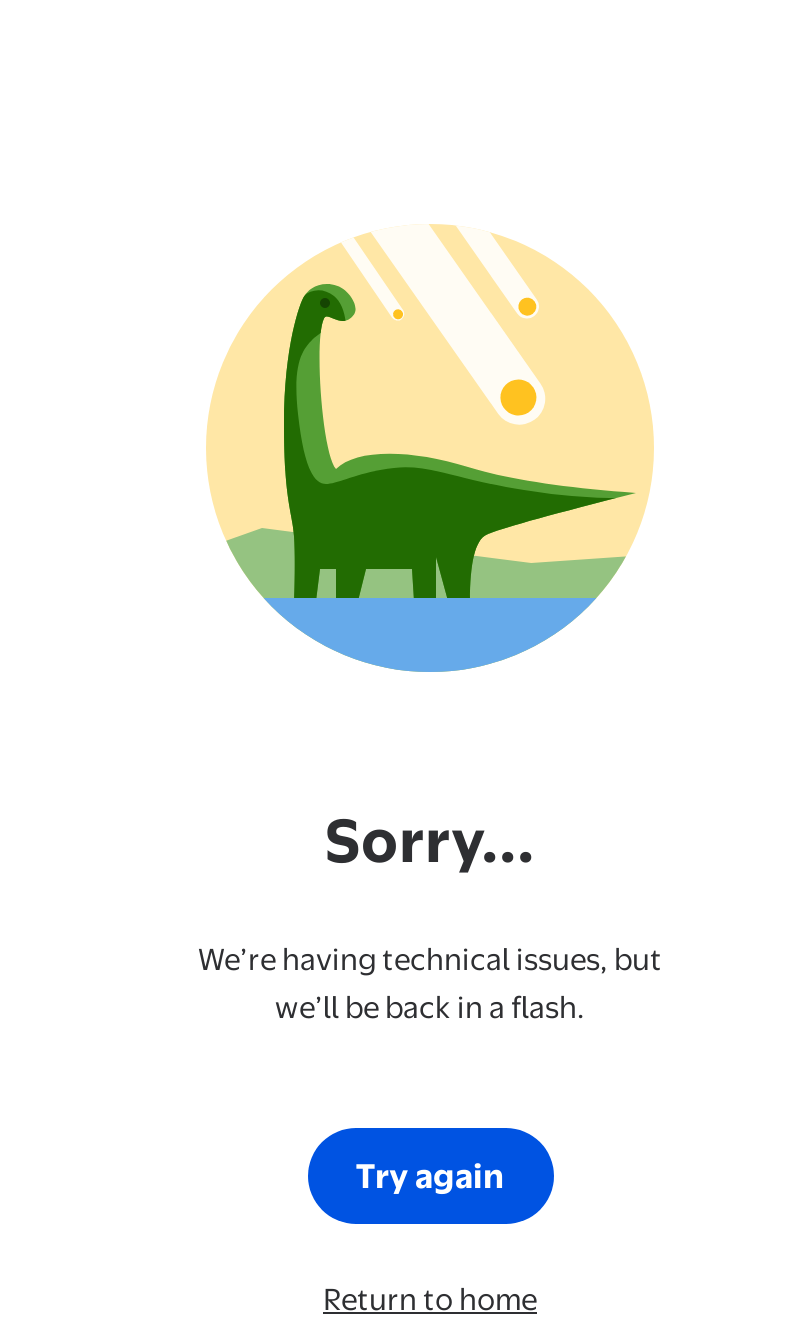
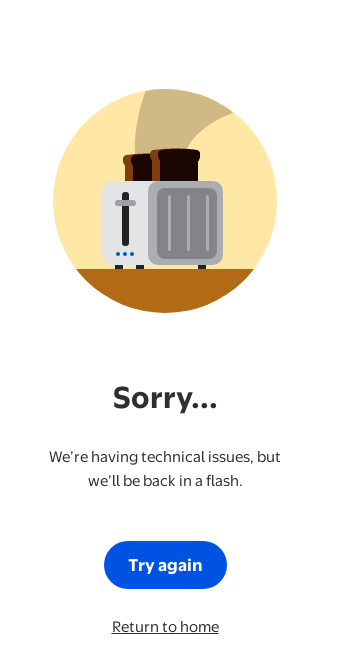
- [image]
+ [image]
